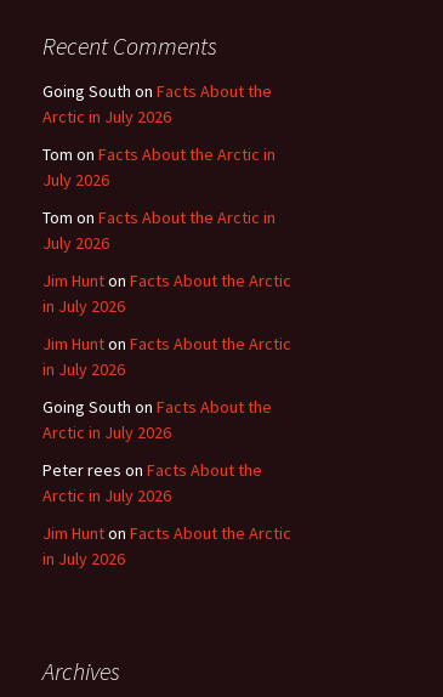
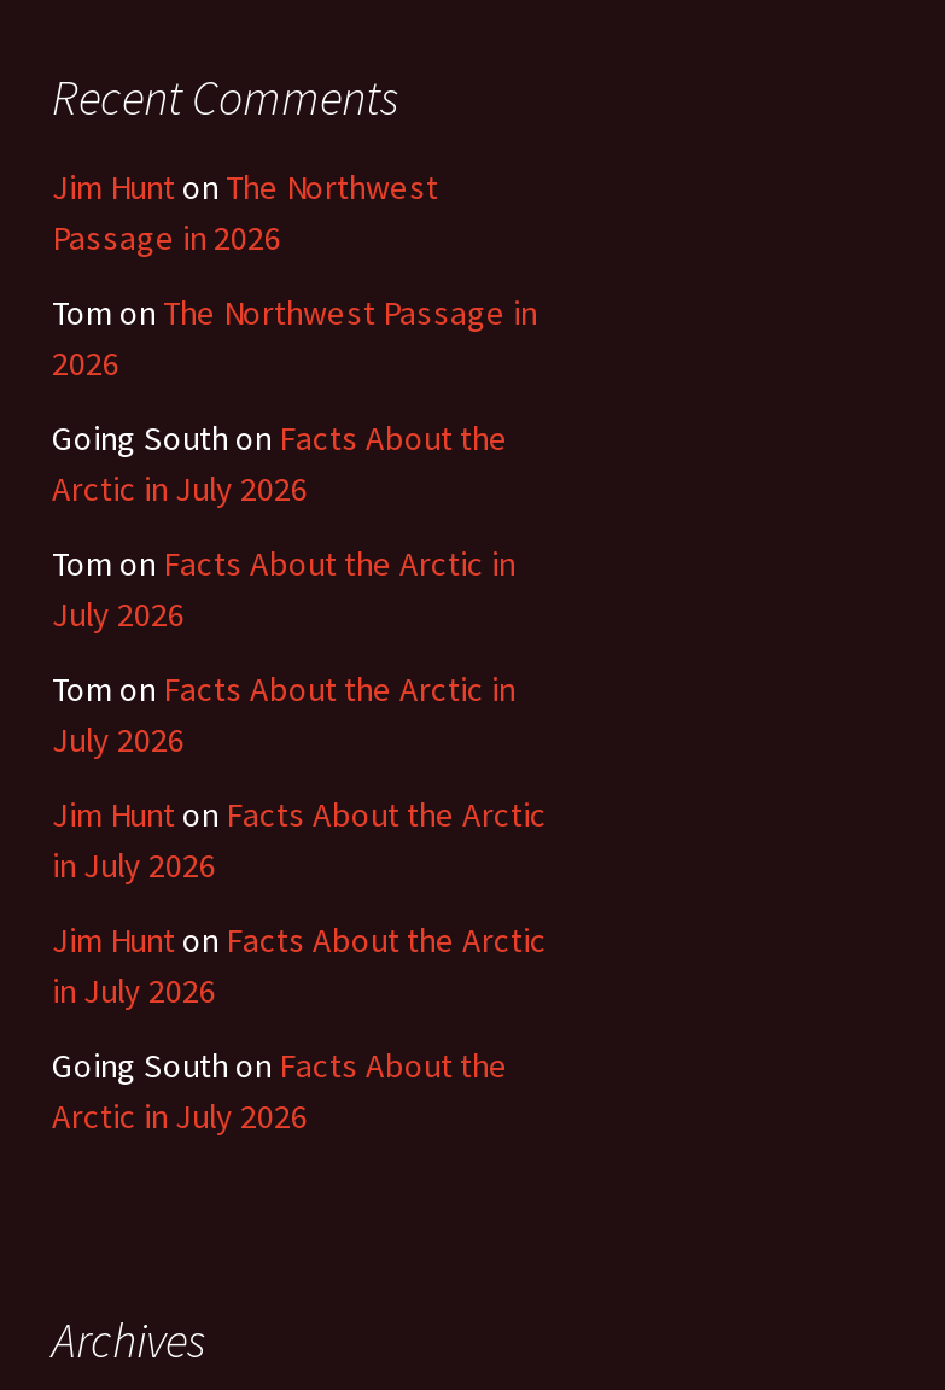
+ Jim Hunt on The Northwest
+ Passage in 2026
+ Tom on The Northwest Passage in
+ 2026

moved down: Going South on Facts About the | Arctic in July 2026 | Tom on Facts About the Arctic in | ... | Going South on Facts About the | Arctic in July 2026

- Peter rees on Facts About the
- Arctic in July 2026
- Jim Hunt on Facts About the Arctic
- in July 2026
